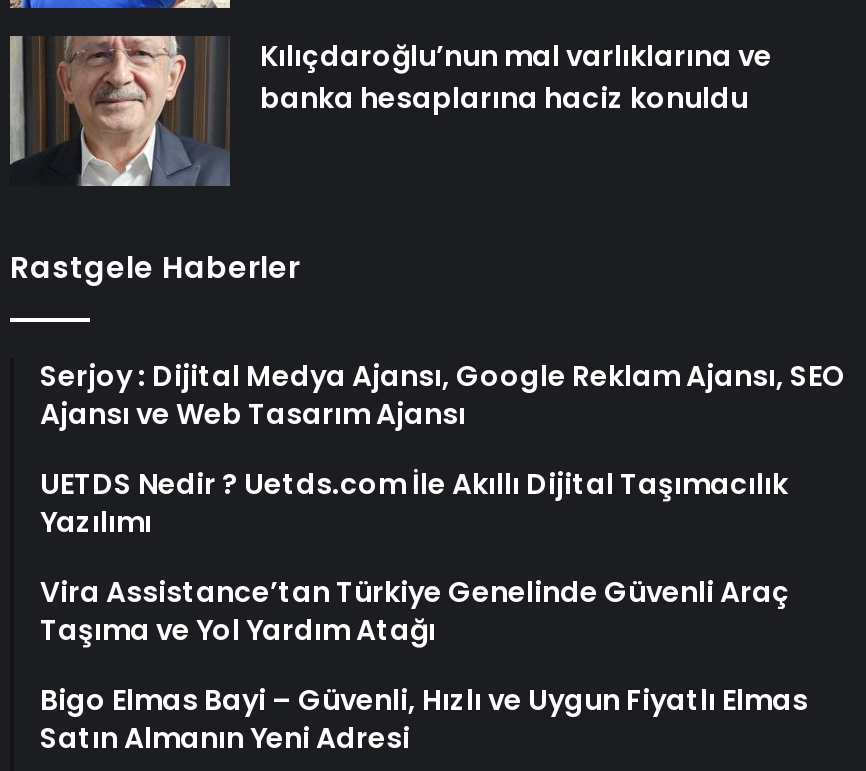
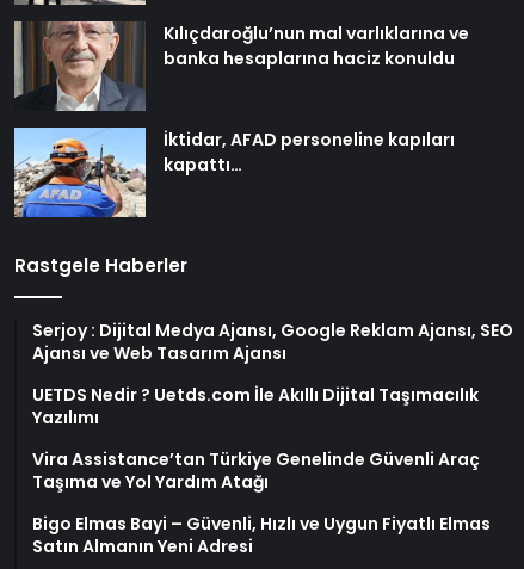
+ [image]
+ İktidar, AFAD personeline kapıları
+ kapattı…
